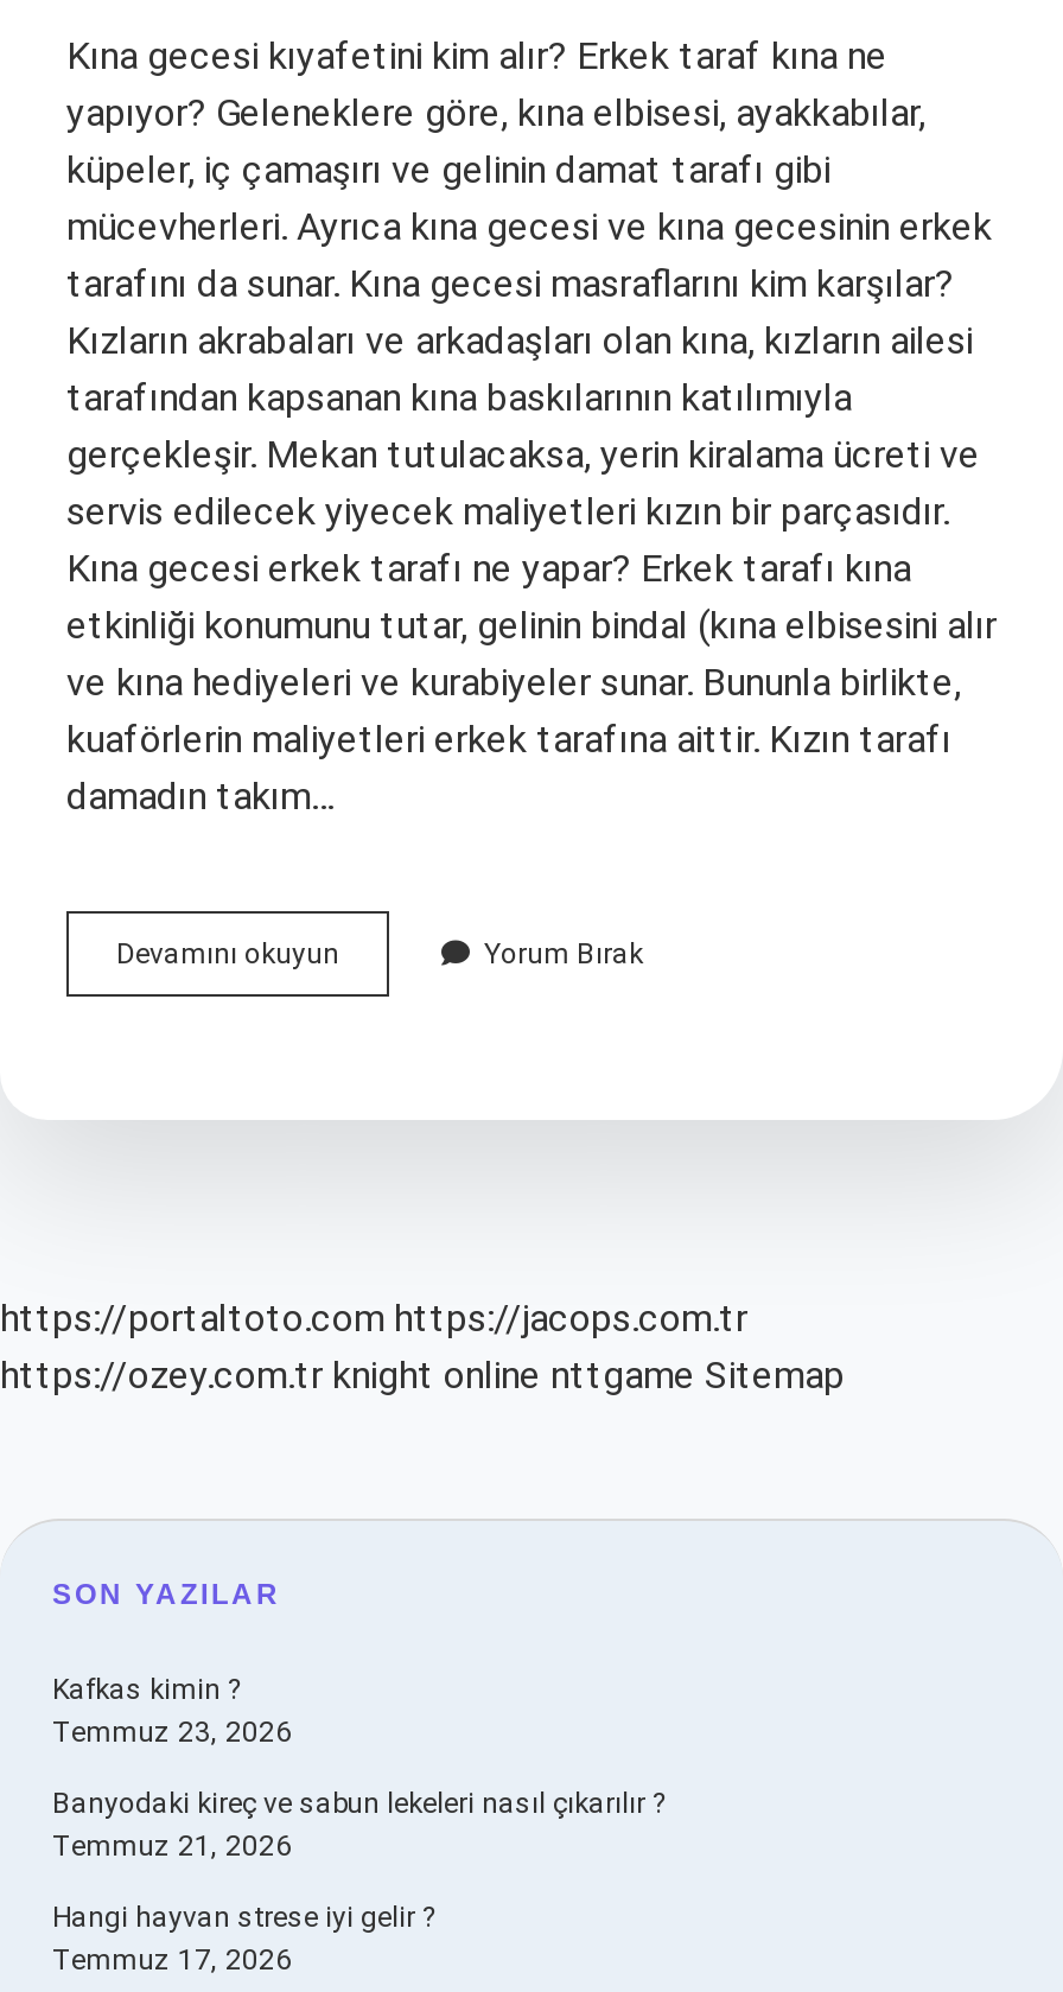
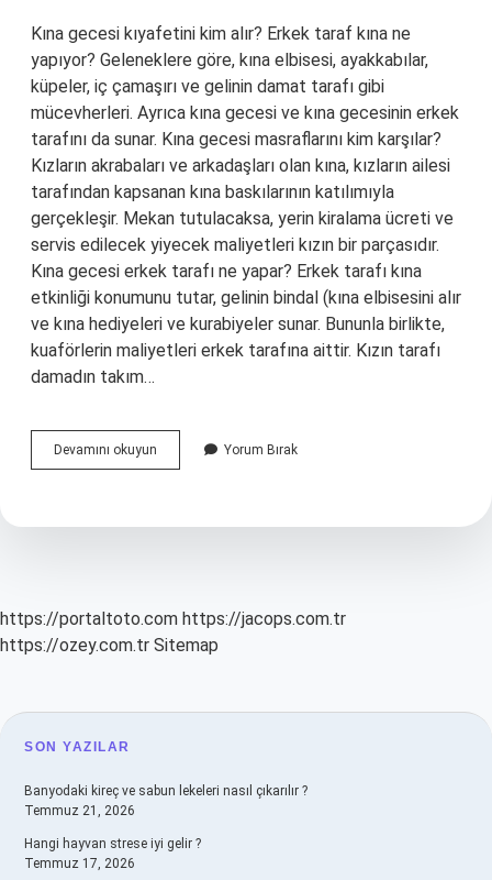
- https://ozey.com.tr knight online nttgame Sitemap
+ https://ozey.com.tr Sitemap

- Kafkas kimin ?
- Temmuz 23, 2026
